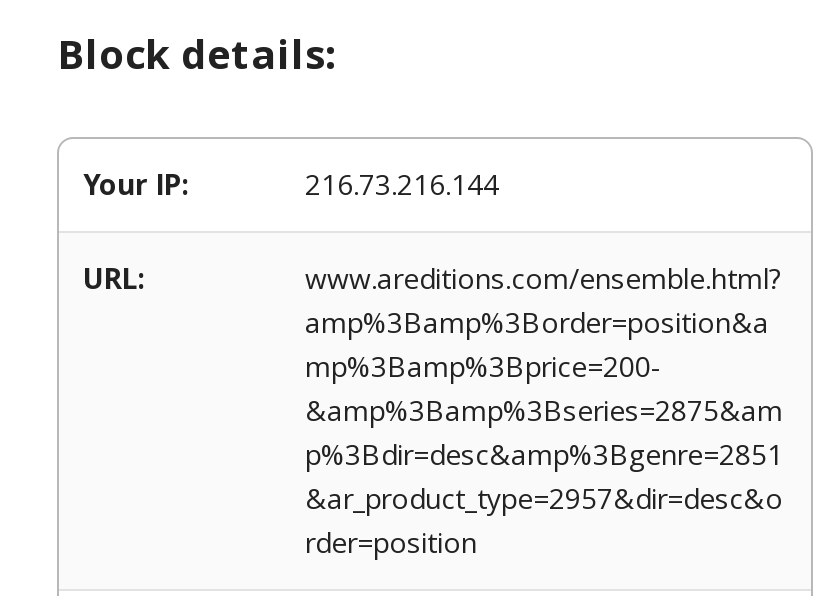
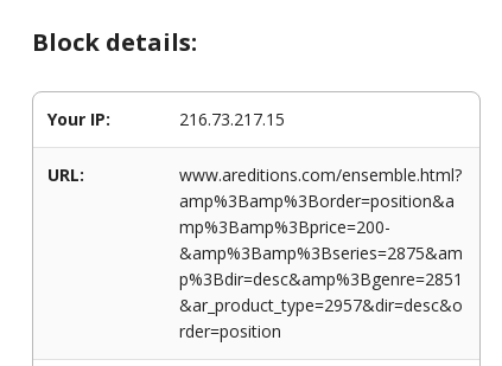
- 216.73.216.144
+ 216.73.217.15
